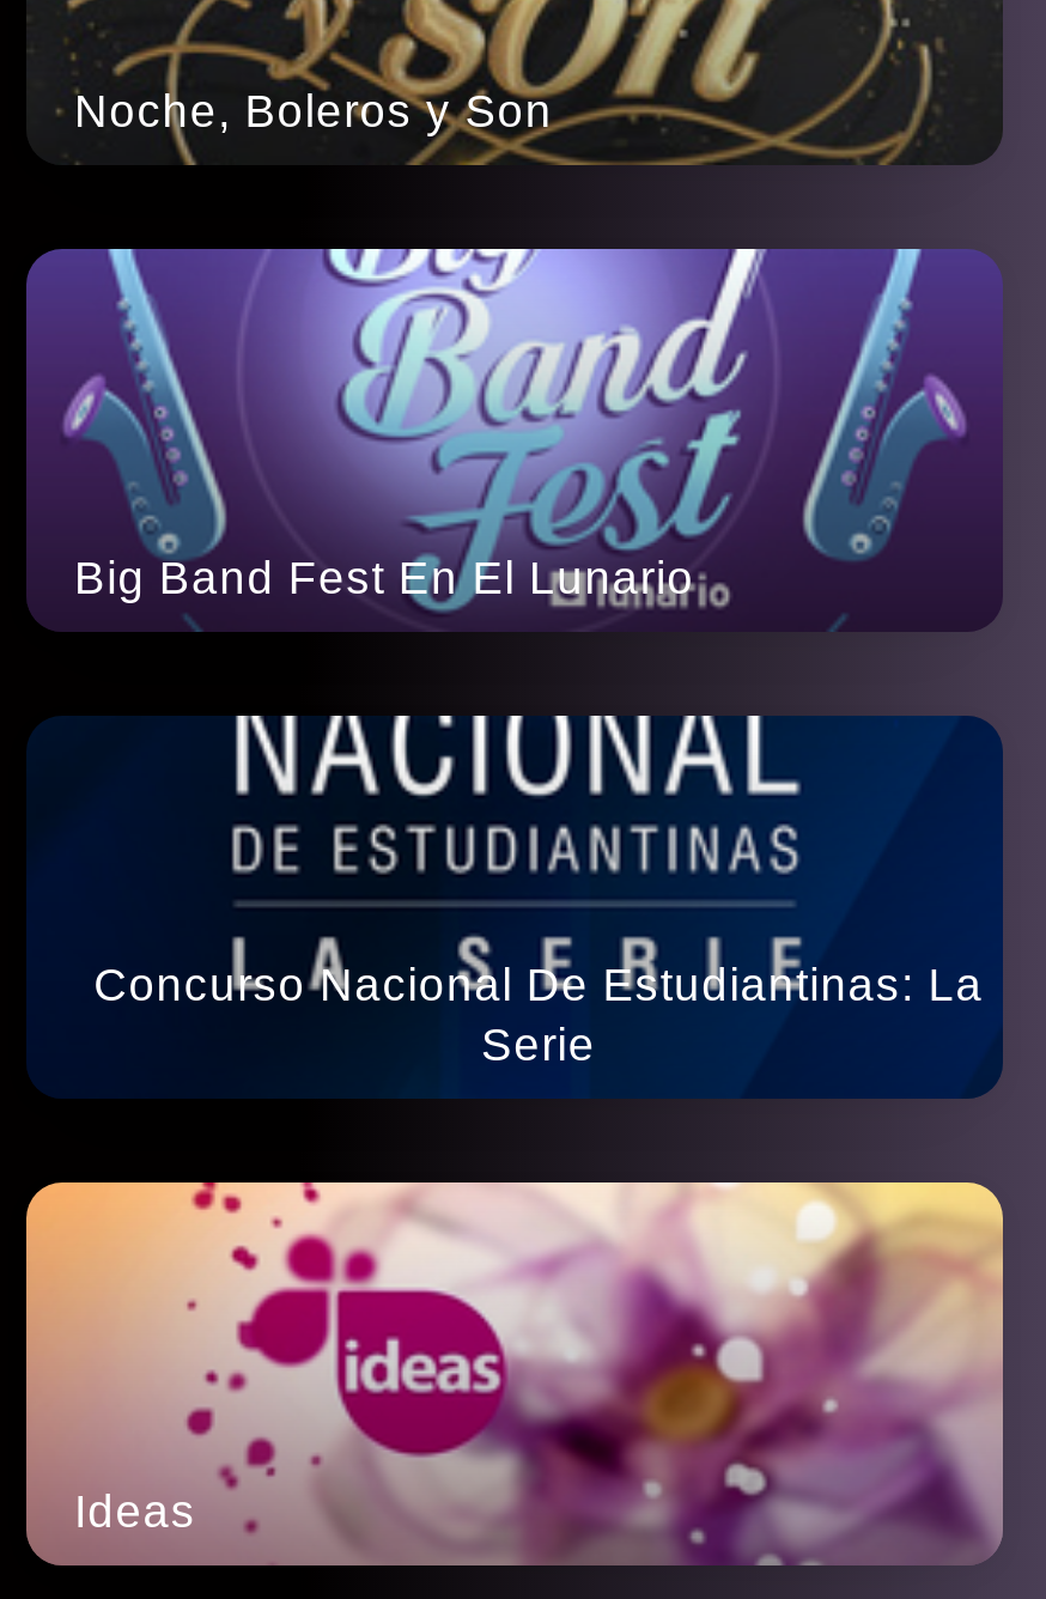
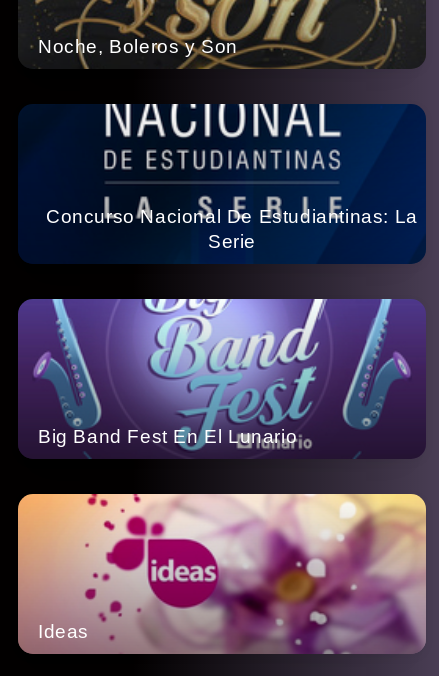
moved down: [image] | Big Band Fest En El Lunario

moved up: [image] | Concurso Nacional De Estudiantinas: La | Serie
